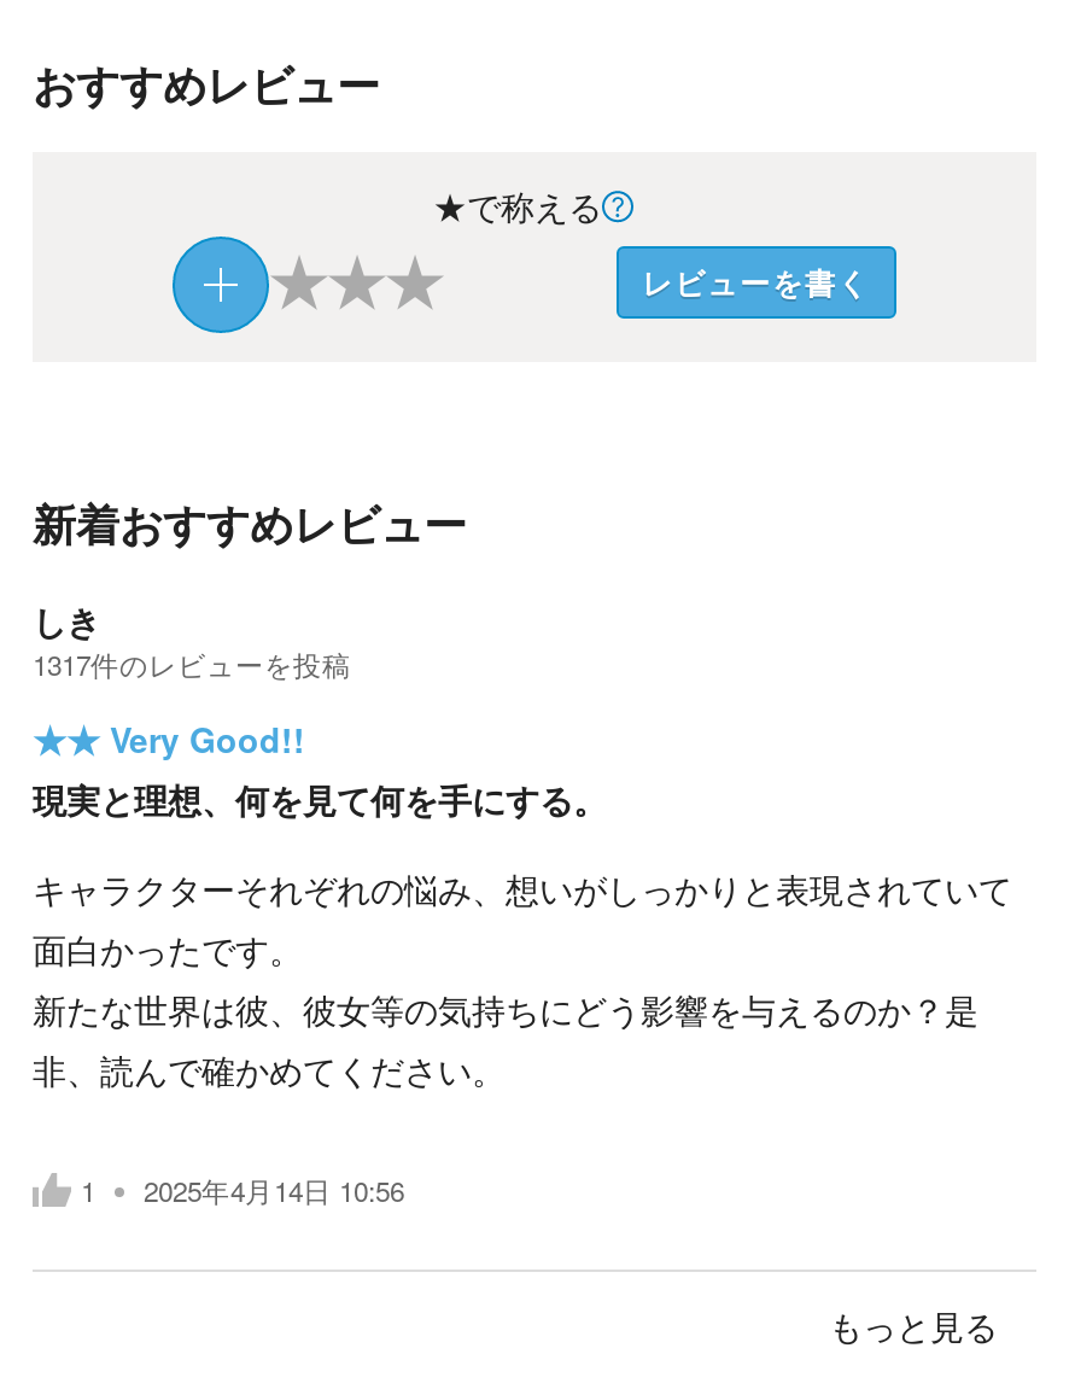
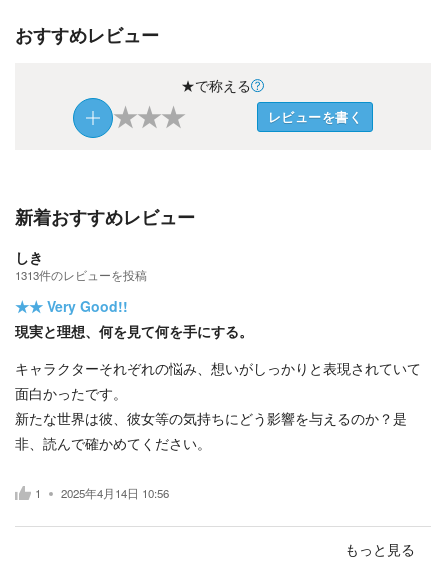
- 1317件のレビューを投稿
+ 1313件のレビューを投稿
